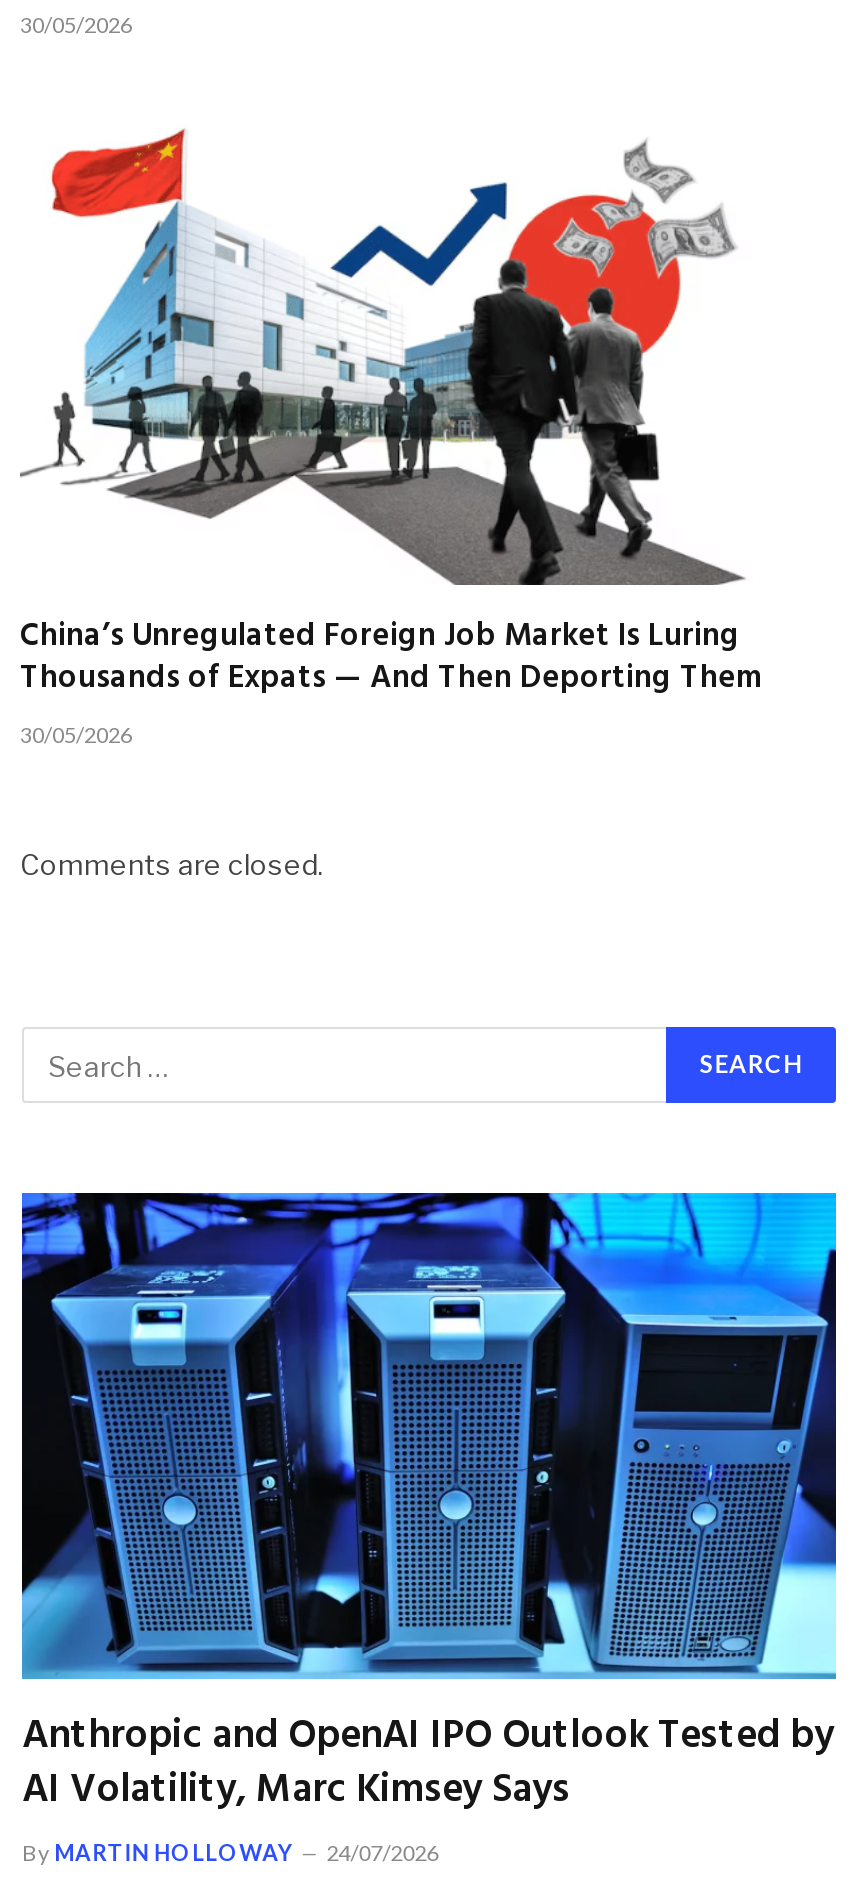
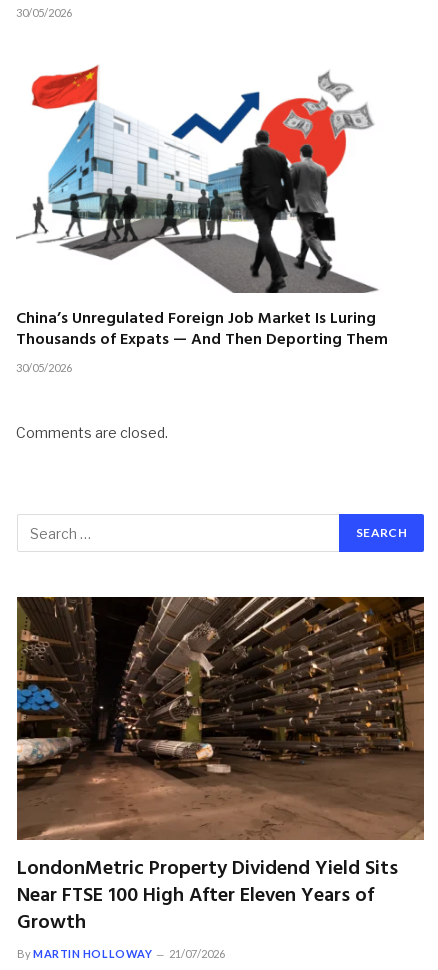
- [image]
- Anthropic and OpenAI IPO Outlook Tested by
- AI Volatility, Marc Kimsey Says
+ [image]
+ LondonMetric Property Dividend Yield Sits
+ Near FTSE 100 High After Eleven Years of
+ Growth

- By MARTIN HOLLOWAY 24/07/2026
+ By MARTIN HOLLOWAY 21/07/2026
